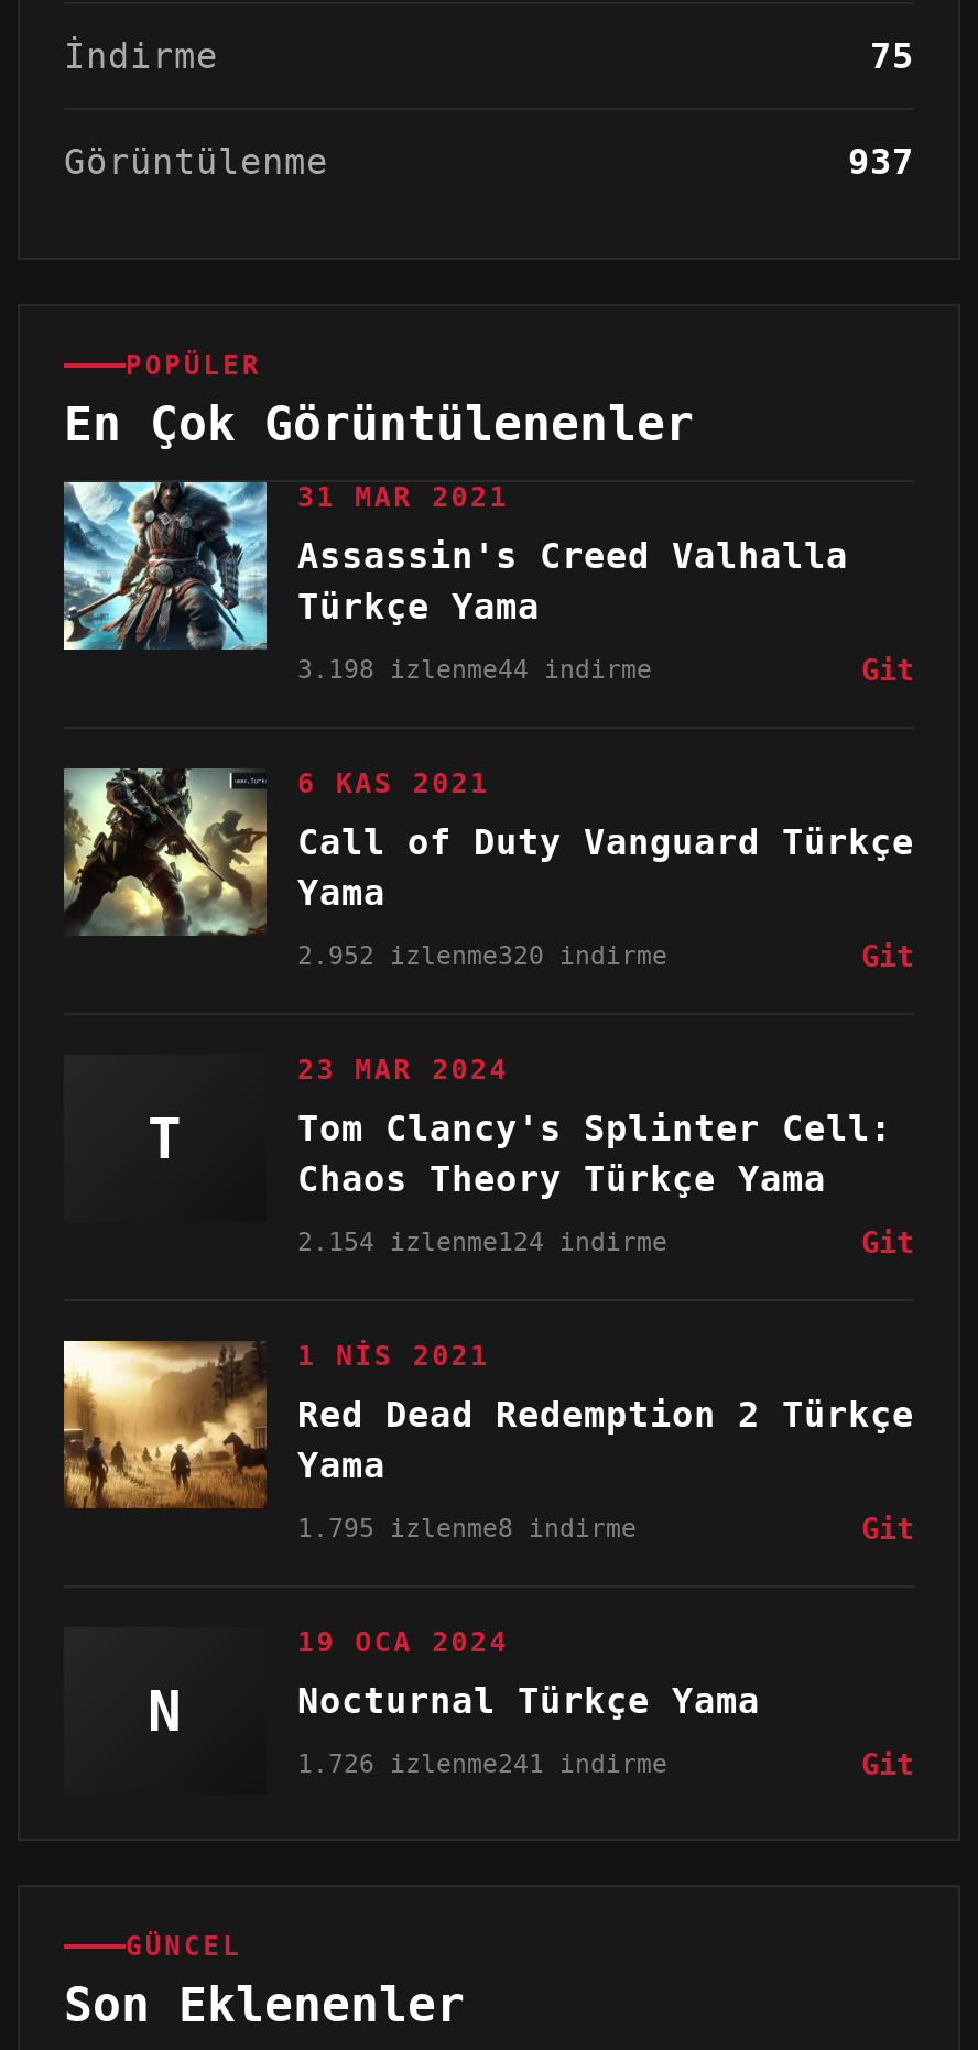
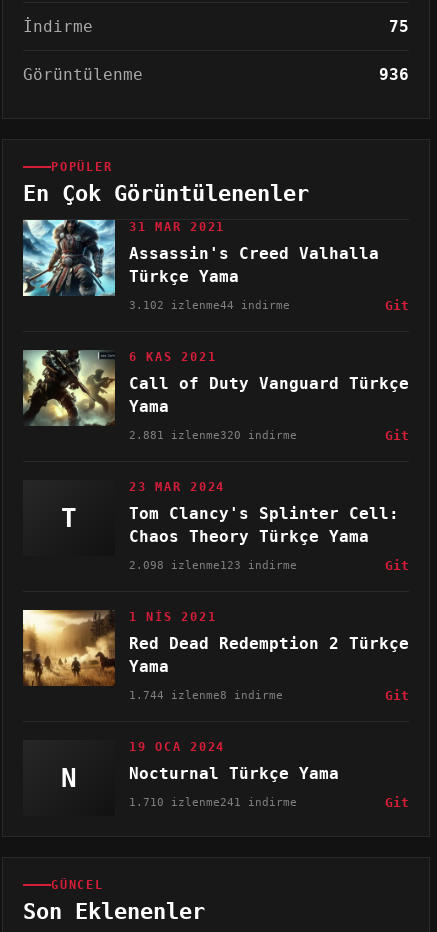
- 937
+ 936

- 3.198 izlenme44 indirme
+ 3.102 izlenme44 indirme

- 2.952 izlenme320 indirme
+ 2.881 izlenme320 indirme

- 2.154 izlenme124 indirme
+ 2.098 izlenme123 indirme

- 1.795 izlenme8 indirme
+ 1.744 izlenme8 indirme

- 1.726 izlenme241 indirme
+ 1.710 izlenme241 indirme
